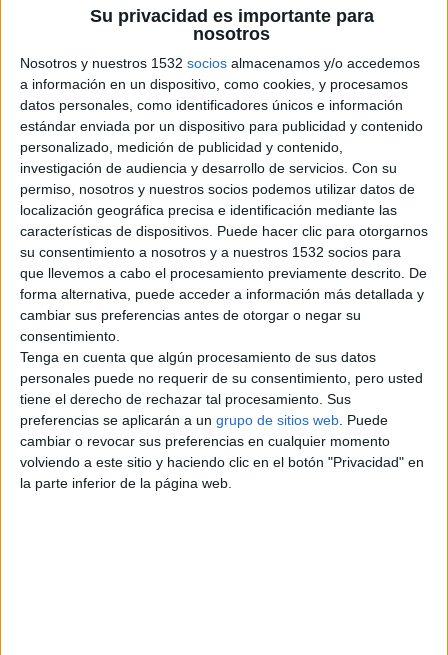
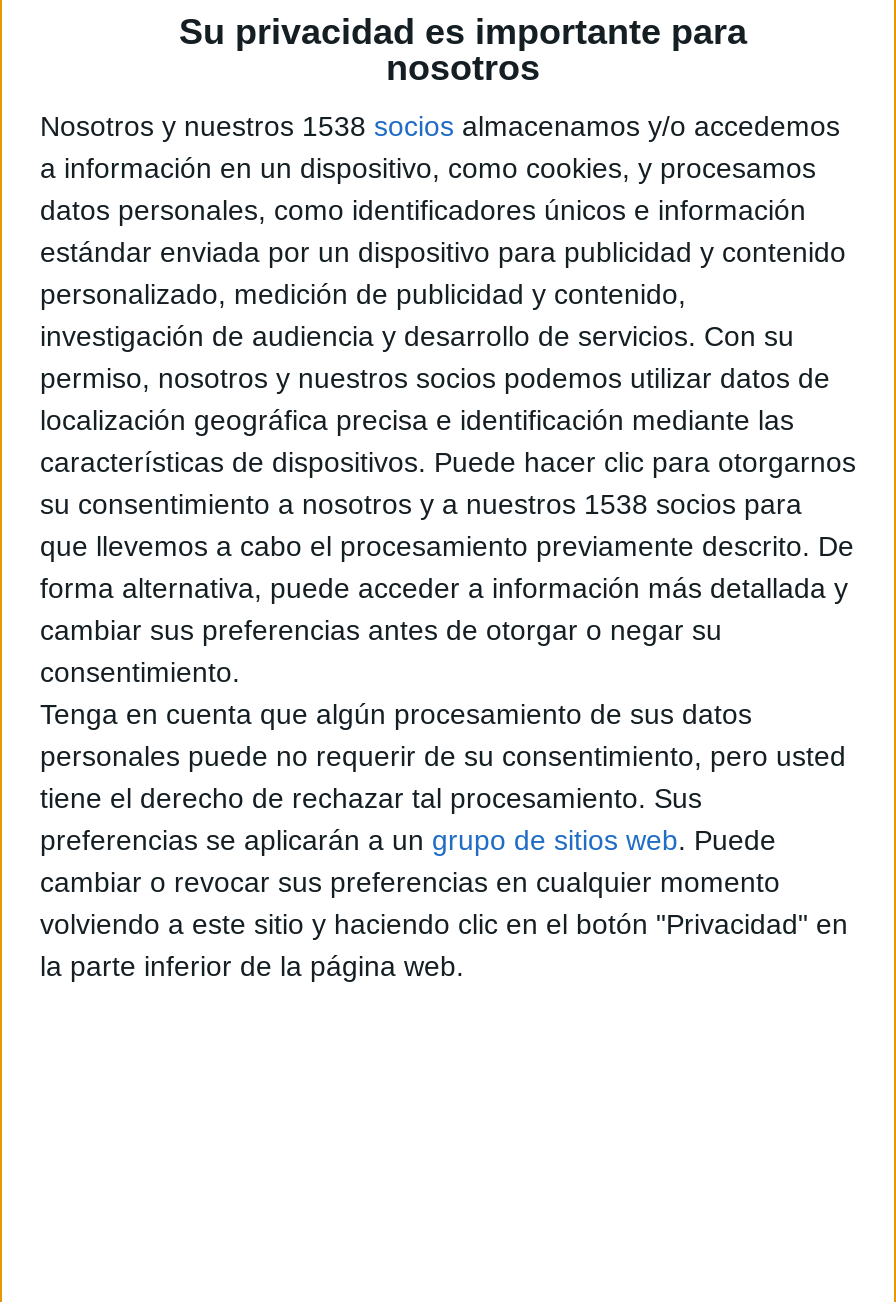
- Nosotros y nuestros 1532 socios almacenamos y/o accedemos
+ Nosotros y nuestros 1538 socios almacenamos y/o accedemos

- su consentimiento a nosotros y a nuestros 1532 socios para
+ su consentimiento a nosotros y a nuestros 1538 socios para
